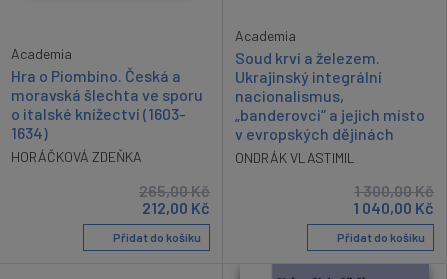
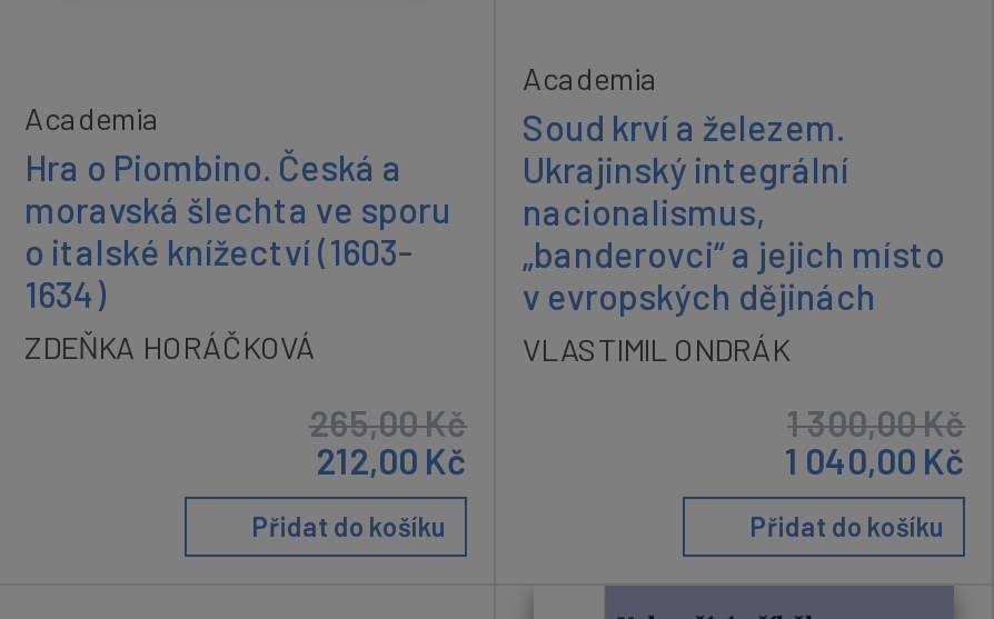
- HORÁČKOVÁ ZDEŇKA
+ ZDEŇKA HORÁČKOVÁ

- ONDRÁK VLASTIMIL
+ VLASTIMIL ONDRÁK
